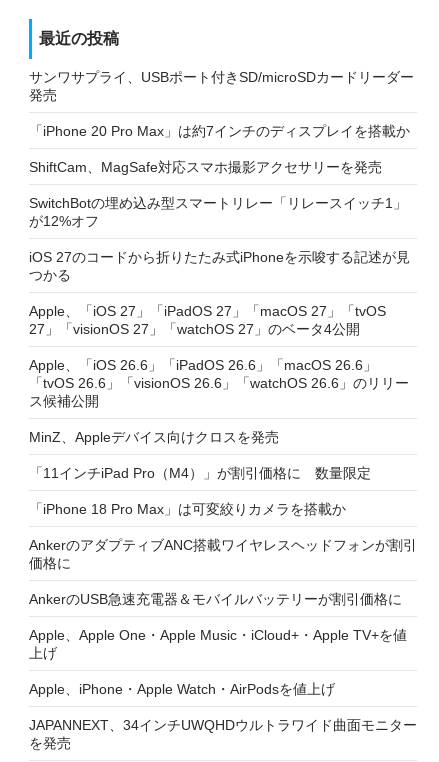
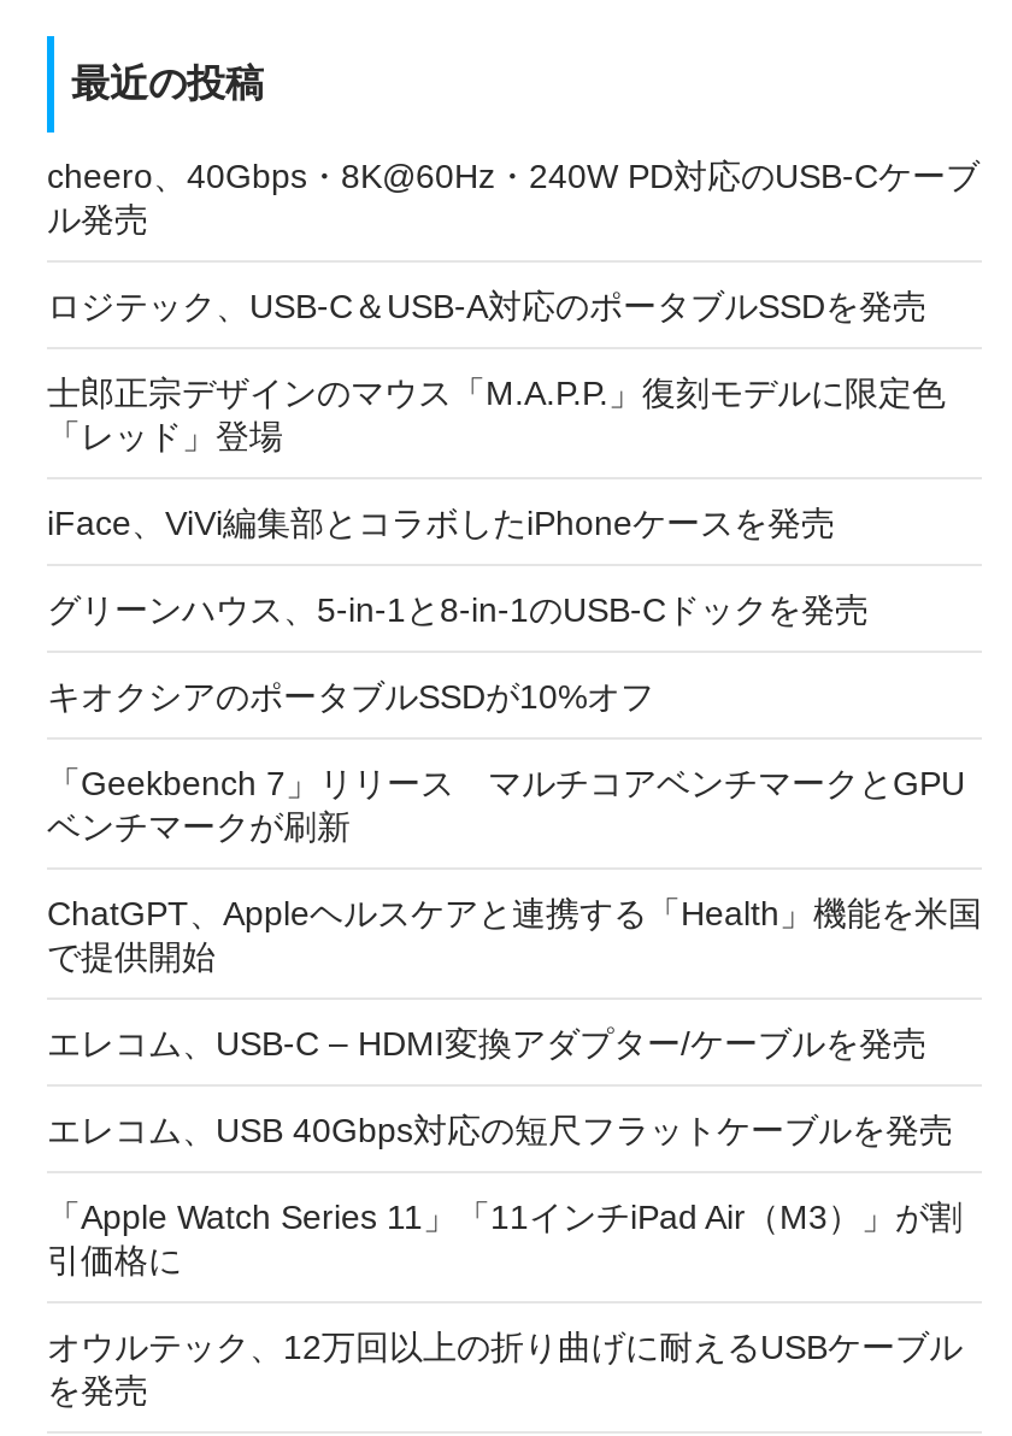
- サンワサプライ、USBポート付きSD/microSDカードリーダー
- 発売
- 「iPhone 20 Pro Max」は約7インチのディスプレイを搭載か
- ShiftCam、MagSafe対応スマホ撮影アクセサリーを発売
- SwitchBotの埋め込み型スマートリレー「リレースイッチ1」
- が12%オフ
- iOS 27のコードから折りたたみ式iPhoneを示唆する記述が見
- つかる
- Apple、「iOS 27」「iPadOS 27」「macOS 27」「tvOS
- 27」「visionOS 27」「watchOS 27」のベータ4公開
- Apple、「iOS 26.6」「iPadOS 26.6」「macOS 26.6」
- 「tvOS 26.6」「visionOS 26.6」「watchOS 26.6」のリリー
- ス候補公開
- MinZ、Appleデバイス向けクロスを発売
- 「11インチiPad Pro（M4）」が割引価格に 数量限定
- 「iPhone 18 Pro Max」は可変絞りカメラを搭載か
- AnkerのアダプティブANC搭載ワイヤレスヘッドフォンが割引
- 価格に
- AnkerのUSB急速充電器＆モバイルバッテリーが割引価格に
- Apple、Apple One・Apple Music・iCloud+・Apple TV+を値
- 上げ
- Apple、iPhone・Apple Watch・AirPodsを値上げ
- JAPANNEXT、34インチUWQHDウルトラワイド曲面モニター
+ cheero、40Gbps・8K@60Hz・240W PD対応のUSB-Cケーブ
+ ル発売
+ ロジテック、USB-C＆USB-A対応のポータブルSSDを発売
+ 士郎正宗デザインのマウス「M.A.P.P.」復刻モデルに限定色
+ 「レッド」登場
+ iFace、ViVi編集部とコラボしたiPhoneケースを発売
+ グリーンハウス、5-in-1と8-in-1のUSB-Cドックを発売
+ キオクシアのポータブルSSDが10%オフ
+ 「Geekbench 7」リリース マルチコアベンチマークとGPU
+ ベンチマークが刷新
+ ChatGPT、Appleヘルスケアと連携する「Health」機能を米国
+ で提供開始
+ エレコム、USB-C – HDMI変換アダプター/ケーブルを発売
+ エレコム、USB 40Gbps対応の短尺フラットケーブルを発売
+ 「Apple Watch Series 11」「11インチiPad Air（M3）」が割
+ 引価格に
+ オウルテック、12万回以上の折り曲げに耐えるUSBケーブル
